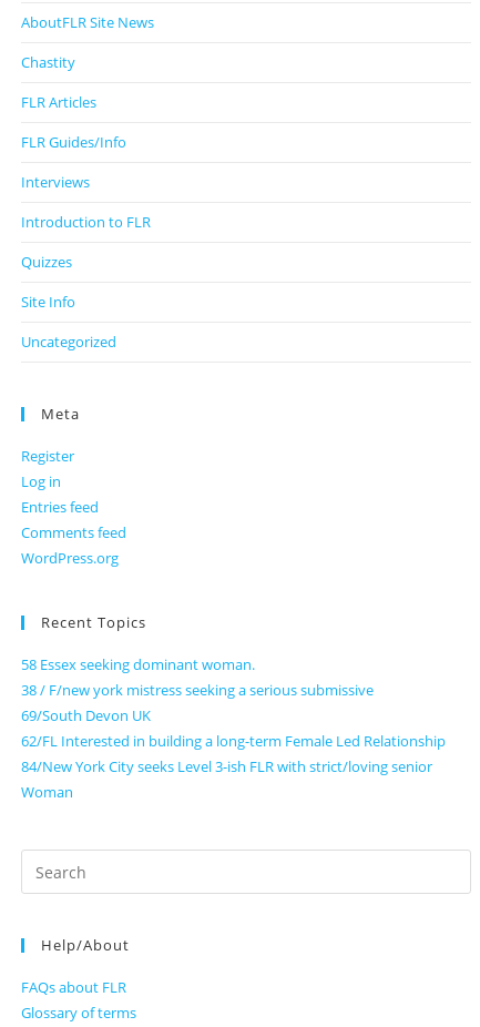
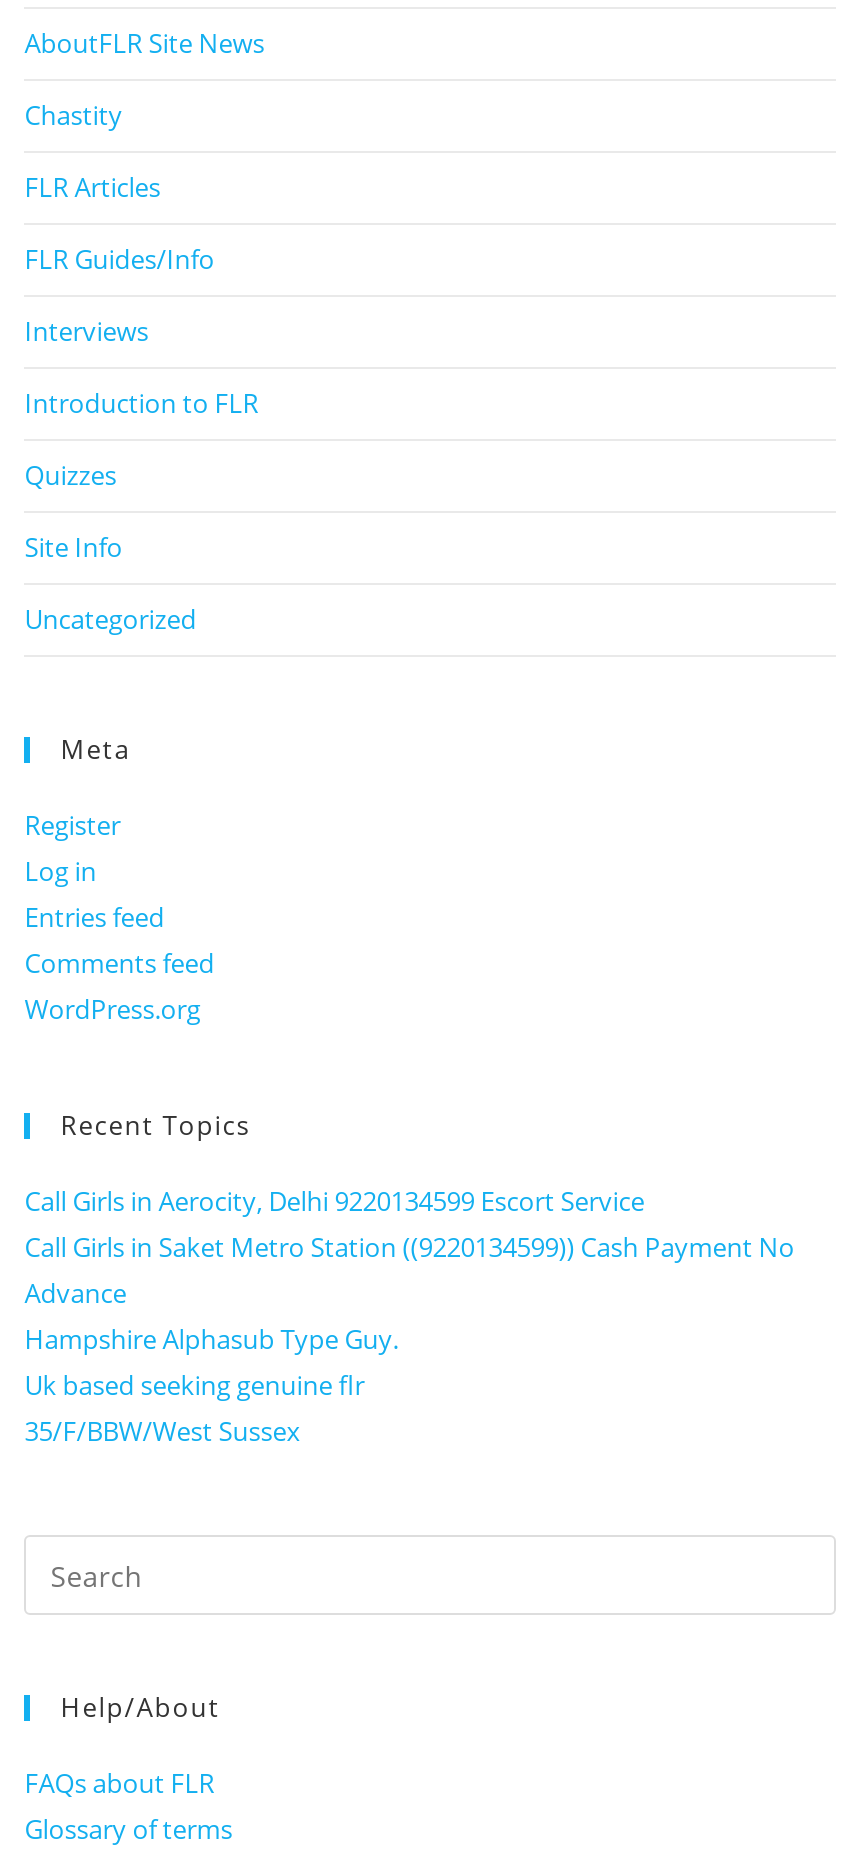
- 58 Essex seeking dominant woman.
- 38 / F/new york mistress seeking a serious submissive
- 69/South Devon UK
- 62/FL Interested in building a long-term Female Led Relationship
- 84/New York City seeks Level 3-ish FLR with strict/loving senior
- Woman
+ Call Girls in Aerocity, Delhi 9220134599 Escort Service
+ Call Girls in Saket Metro Station ((9220134599)) Cash Payment No
+ Advance
+ Hampshire Alphasub Type Guy.
+ Uk based seeking genuine flr
+ 35/F/BBW/West Sussex
